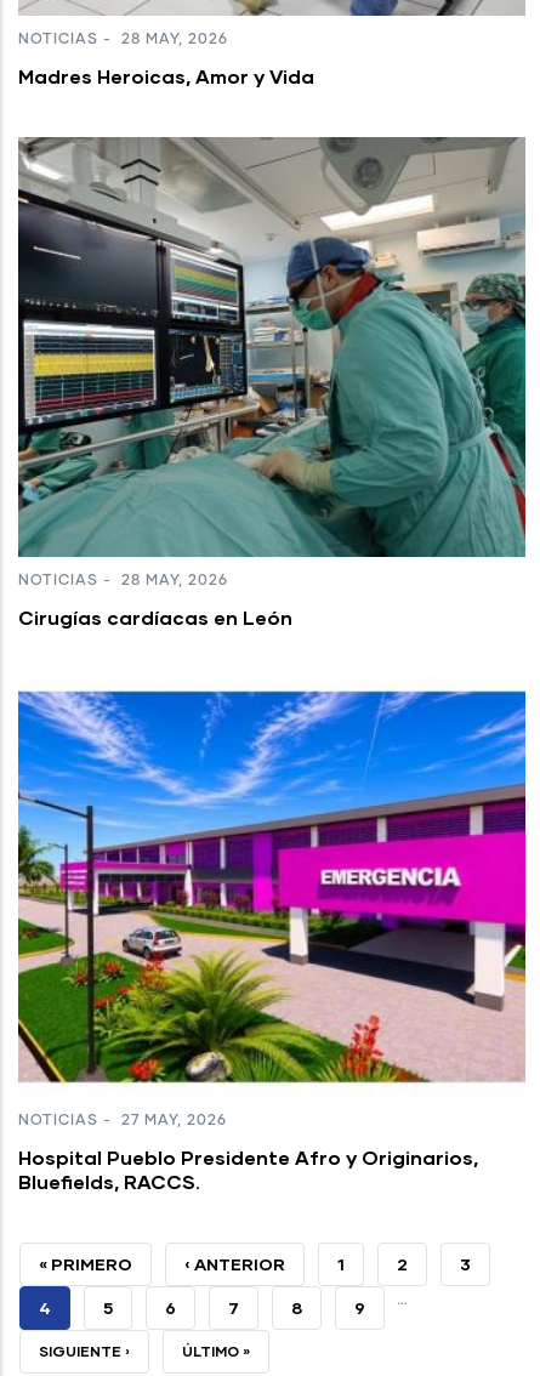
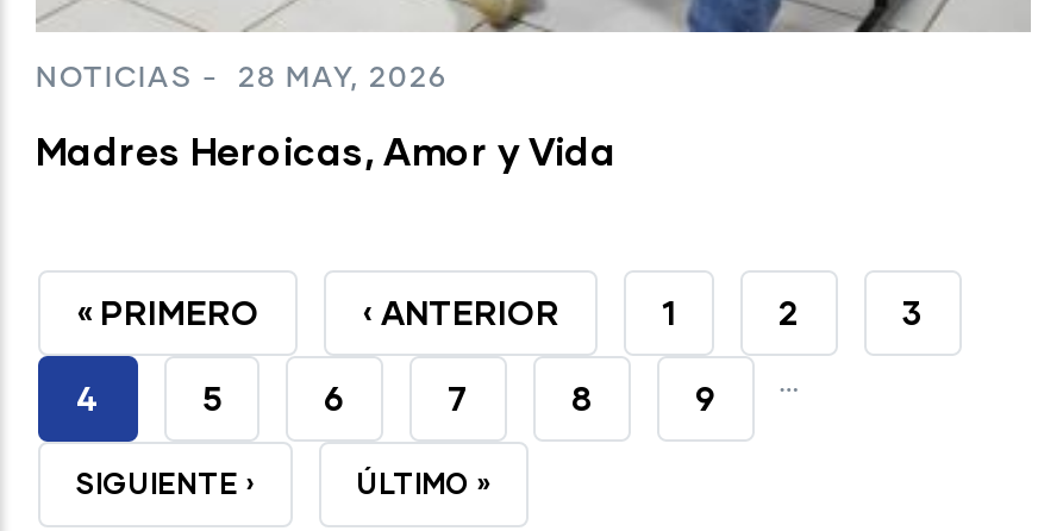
- [image]
- NOTICIAS - 28 MAY, 2026
- Cirugías cardíacas en León

- [image]
- NOTICIAS - 27 MAY, 2026
- Hospital Pueblo Presidente Afro y Originarios,
- Bluefields, RACCS.
